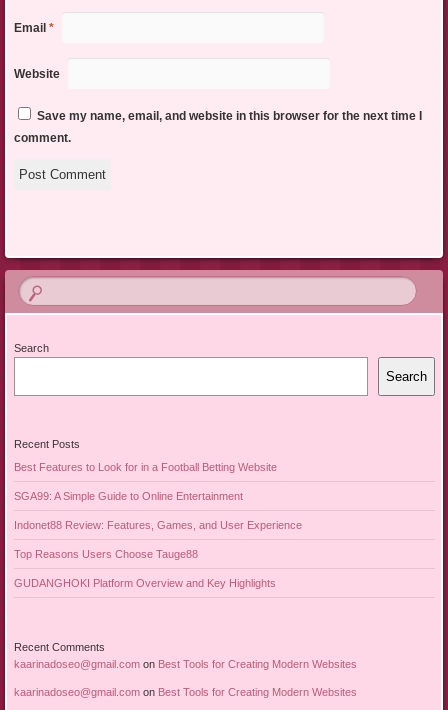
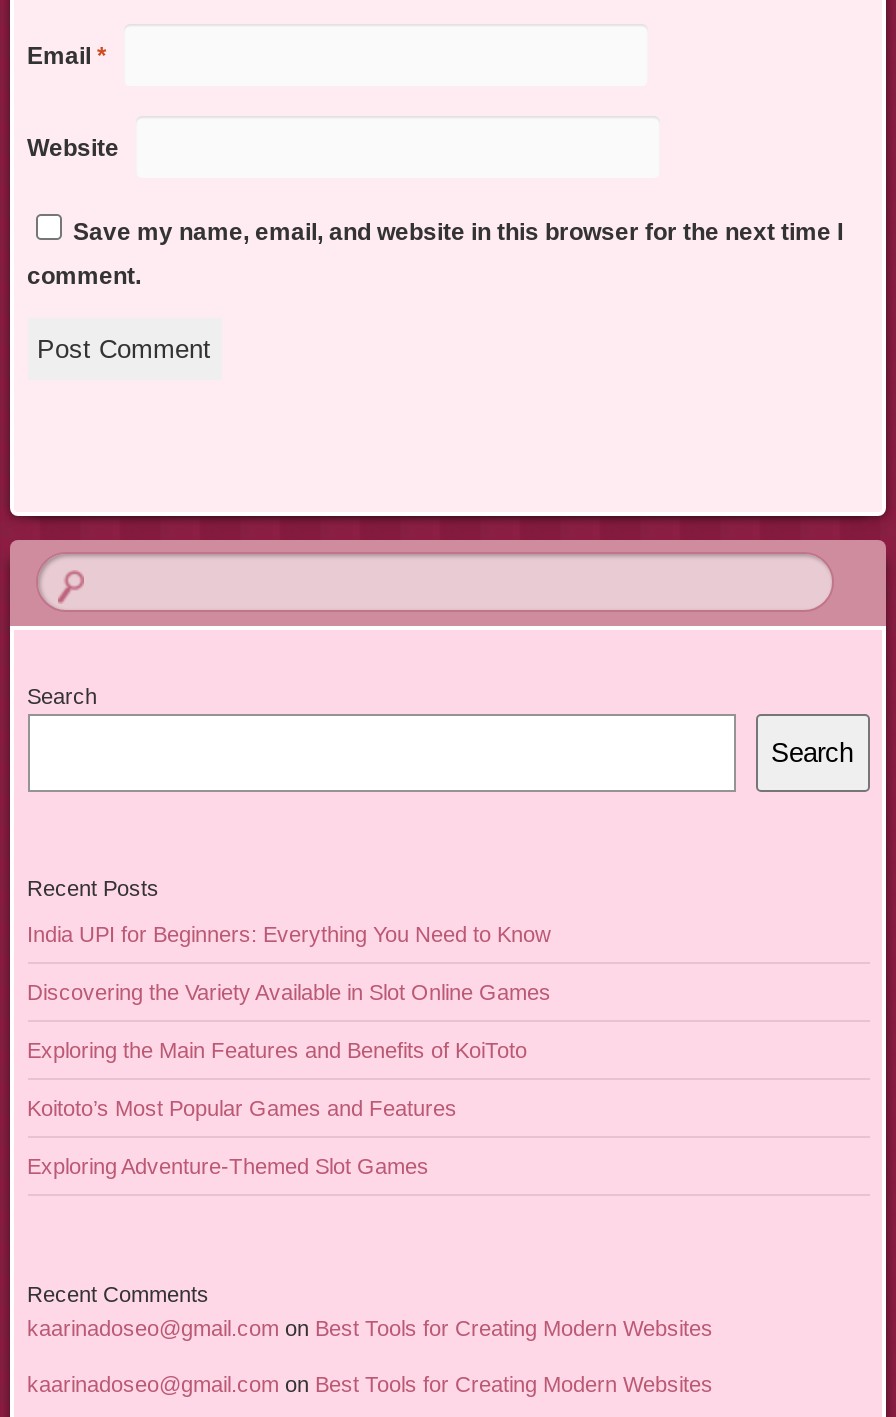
- Best Features to Look for in a Football Betting Website
+ India UPI for Beginners: Everything You Need to Know

- SGA99: A Simple Guide to Online Entertainment
+ Discovering the Variety Available in Slot Online Games

- Indonet88 Review: Features, Games, and User Experience
+ Exploring the Main Features and Benefits of KoiToto

- Top Reasons Users Choose Tauge88
+ Koitoto’s Most Popular Games and Features

- GUDANGHOKI Platform Overview and Key Highlights
+ Exploring Adventure-Themed Slot Games
